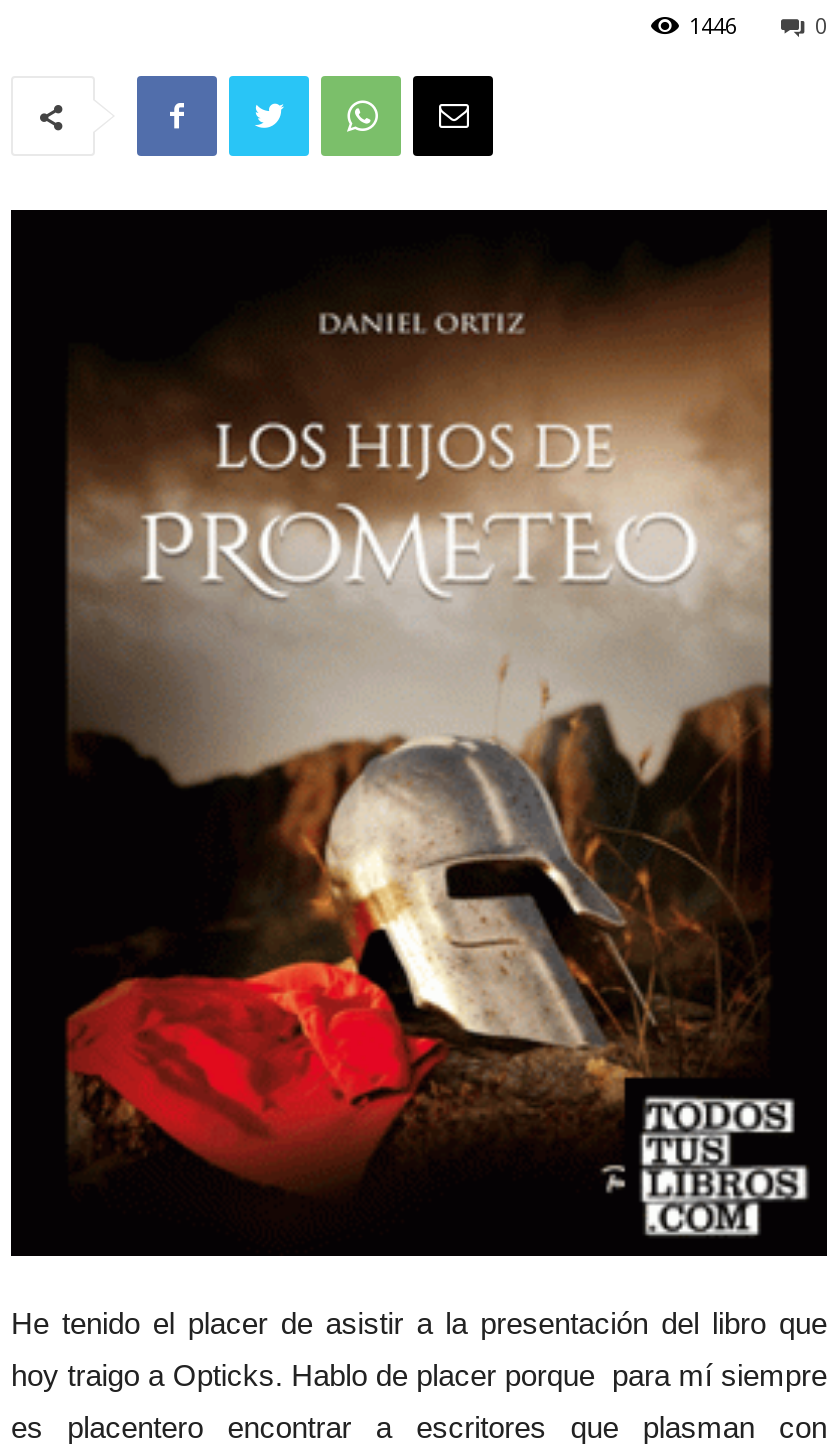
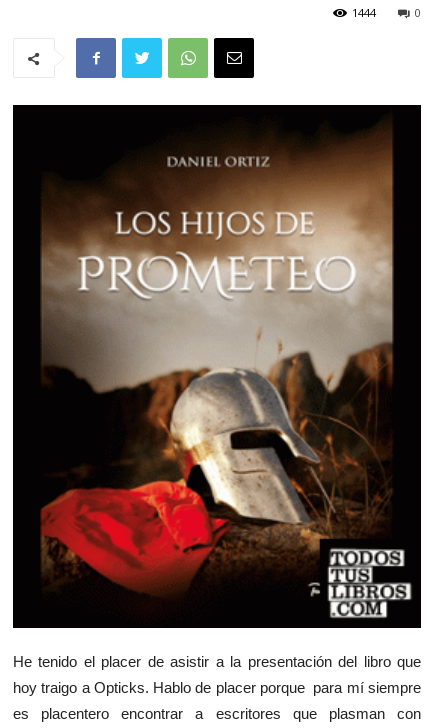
- 1446
+ 1444
